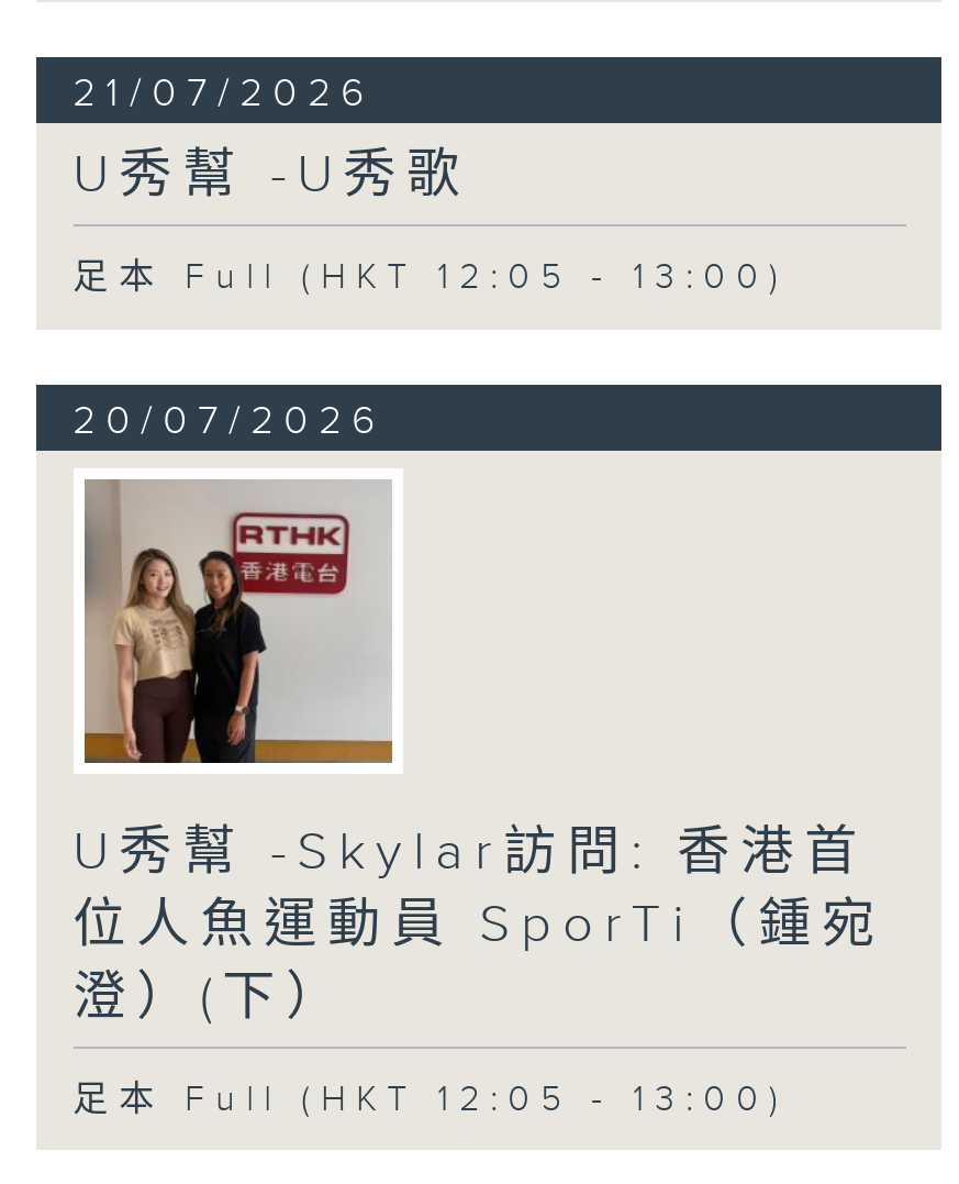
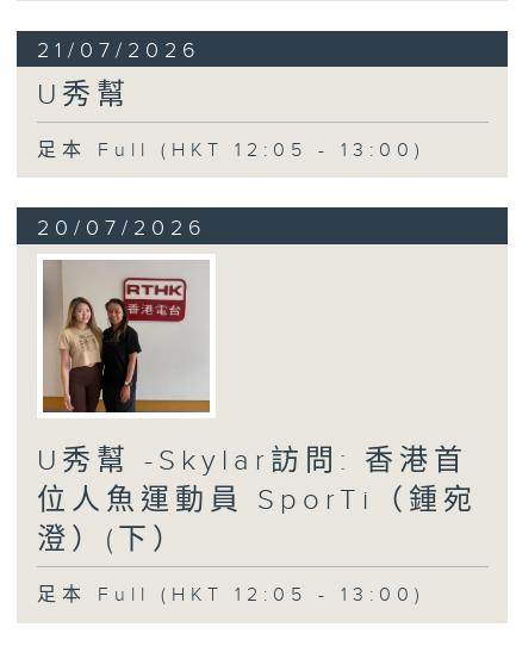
- U秀幫 -U秀歌
+ U秀幫
